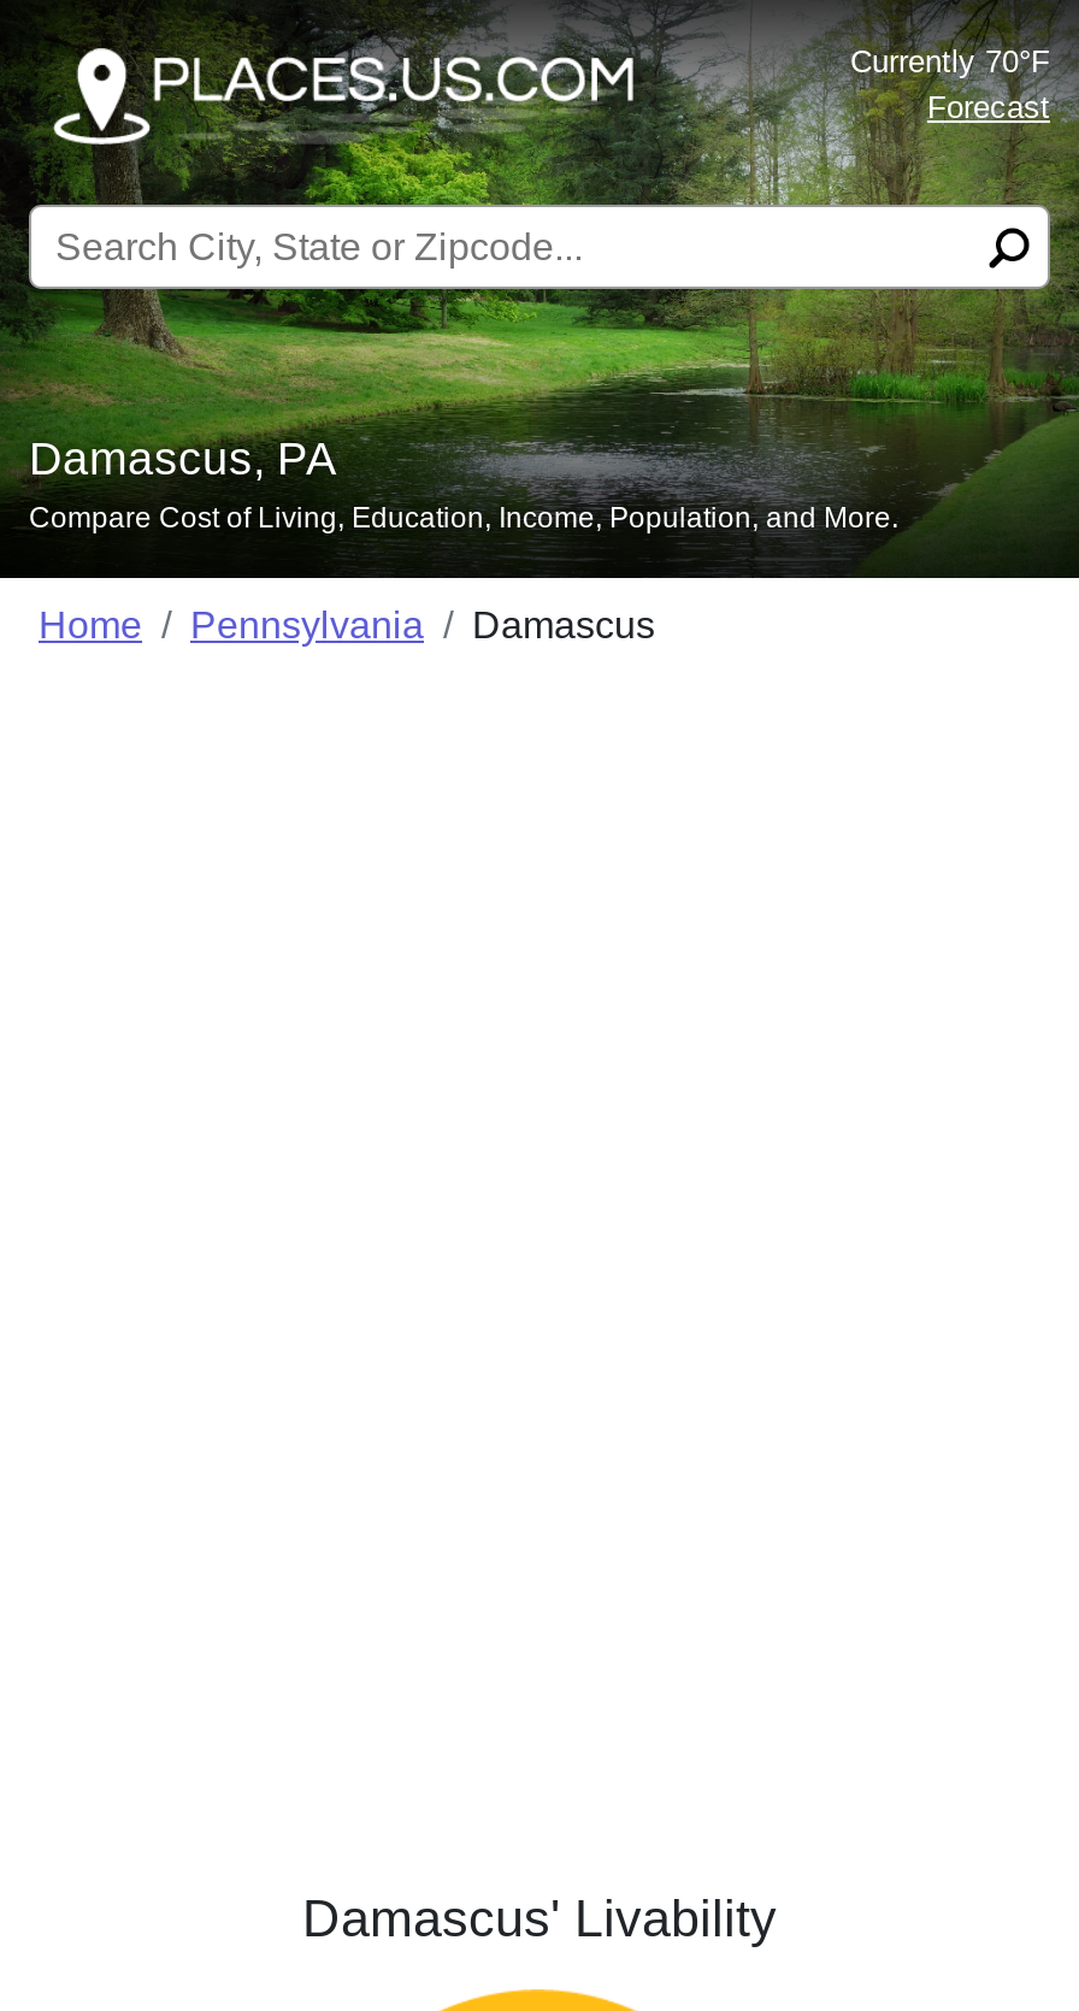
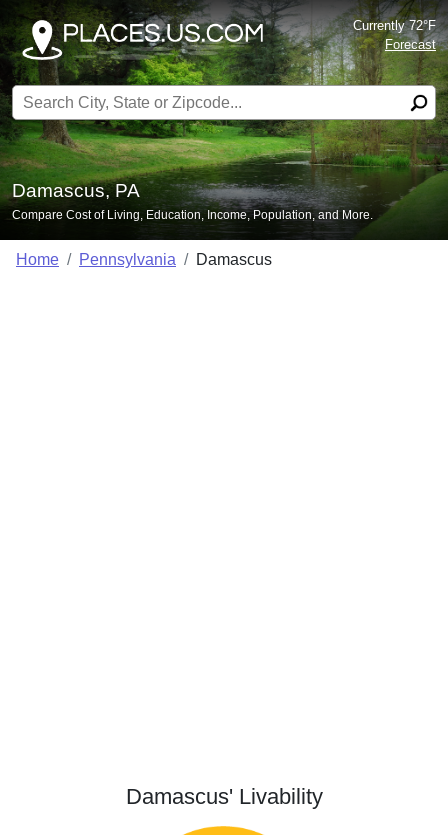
- Currently 70°F
+ Currently 72°F
